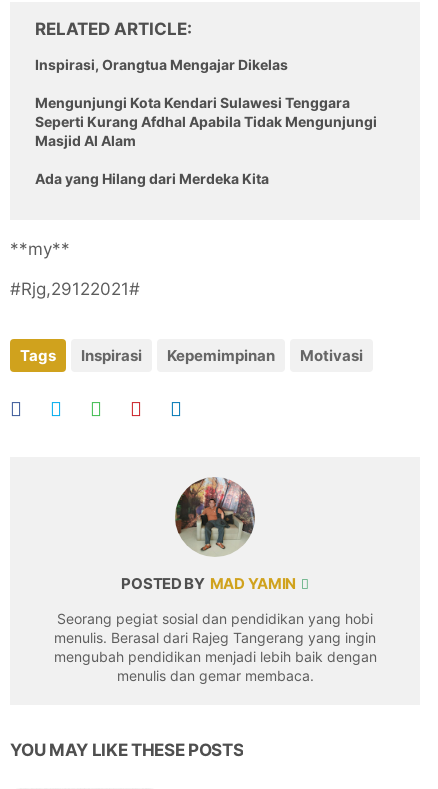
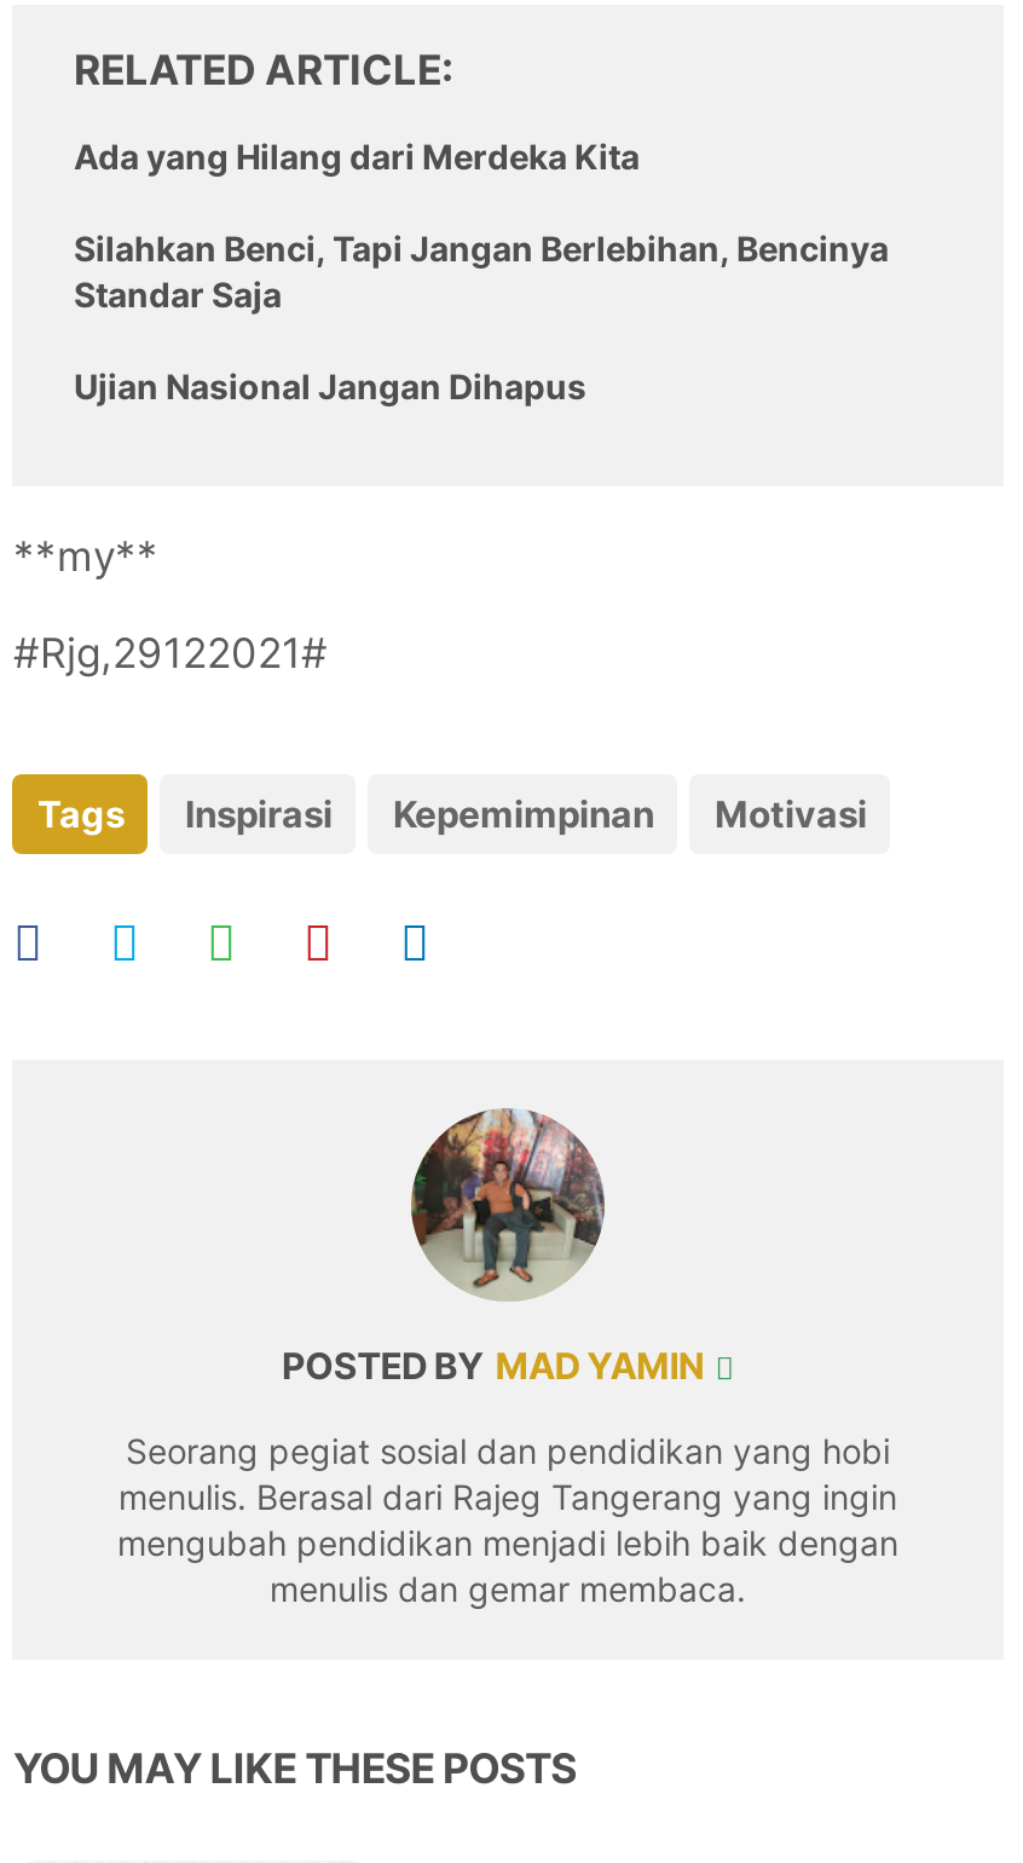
- Inspirasi, Orangtua Mengajar Dikelas
- Mengunjungi Kota Kendari Sulawesi Tenggara
- Seperti Kurang Afdhal Apabila Tidak Mengunjungi
- Masjid Al Alam

moved up: Ada yang Hilang dari Merdeka Kita

+ Silahkan Benci, Tapi Jangan Berlebihan, Bencinya
+ Standar Saja
+ Ujian Nasional Jangan Dihapus
